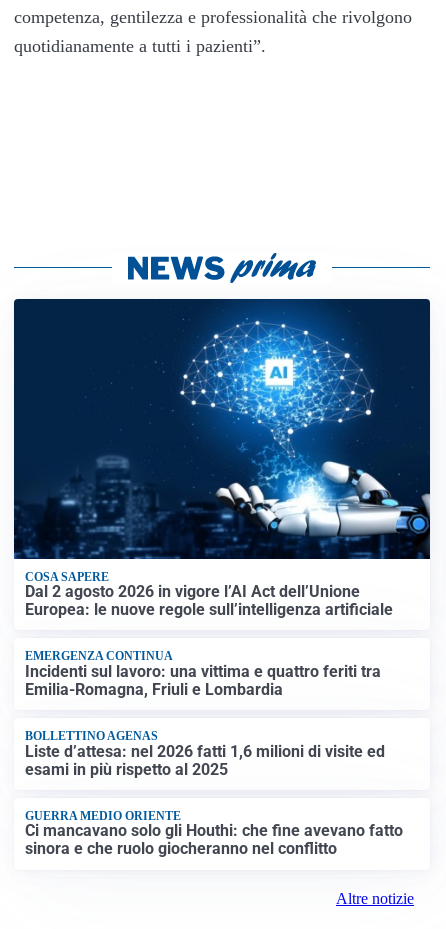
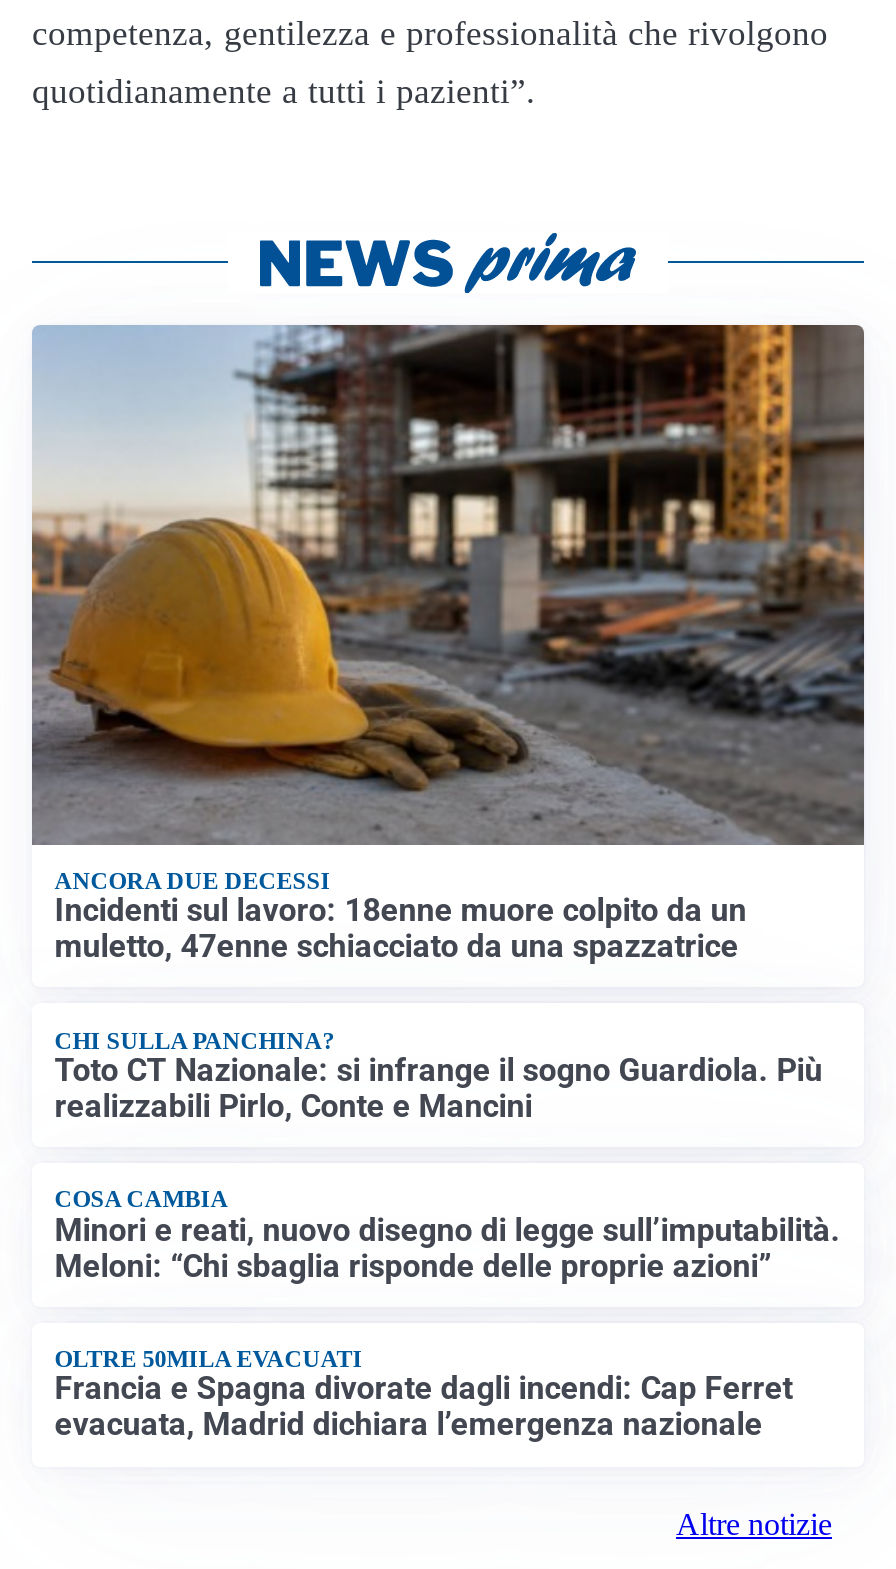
- [image]
- COSA SAPERE
- Dal 2 agosto 2026 in vigore l’AI Act dell’Unione
- Europea: le nuove regole sull’intelligenza artificiale
+ [image]
+ ANCORA DUE DECESSI
+ Incidenti sul lavoro: 18enne muore colpito da un
+ muletto, 47enne schiacciato da una spazzatrice

- EMERGENZA CONTINUA
- Incidenti sul lavoro: una vittima e quattro feriti tra
- Emilia-Romagna, Friuli e Lombardia
+ CHI SULLA PANCHINA?
+ Toto CT Nazionale: si infrange il sogno Guardiola. Più
+ realizzabili Pirlo, Conte e Mancini

- BOLLETTINO AGENAS
- Liste d’attesa: nel 2026 fatti 1,6 milioni di visite ed
- esami in più rispetto al 2025
+ COSA CAMBIA
+ Minori e reati, nuovo disegno di legge sull’imputabilità.
+ Meloni: “Chi sbaglia risponde delle proprie azioni”

- GUERRA MEDIO ORIENTE
- Ci mancavano solo gli Houthi: che fine avevano fatto
- sinora e che ruolo giocheranno nel conflitto
+ OLTRE 50MILA EVACUATI
+ Francia e Spagna divorate dagli incendi: Cap Ferret
+ evacuata, Madrid dichiara l’emergenza nazionale
